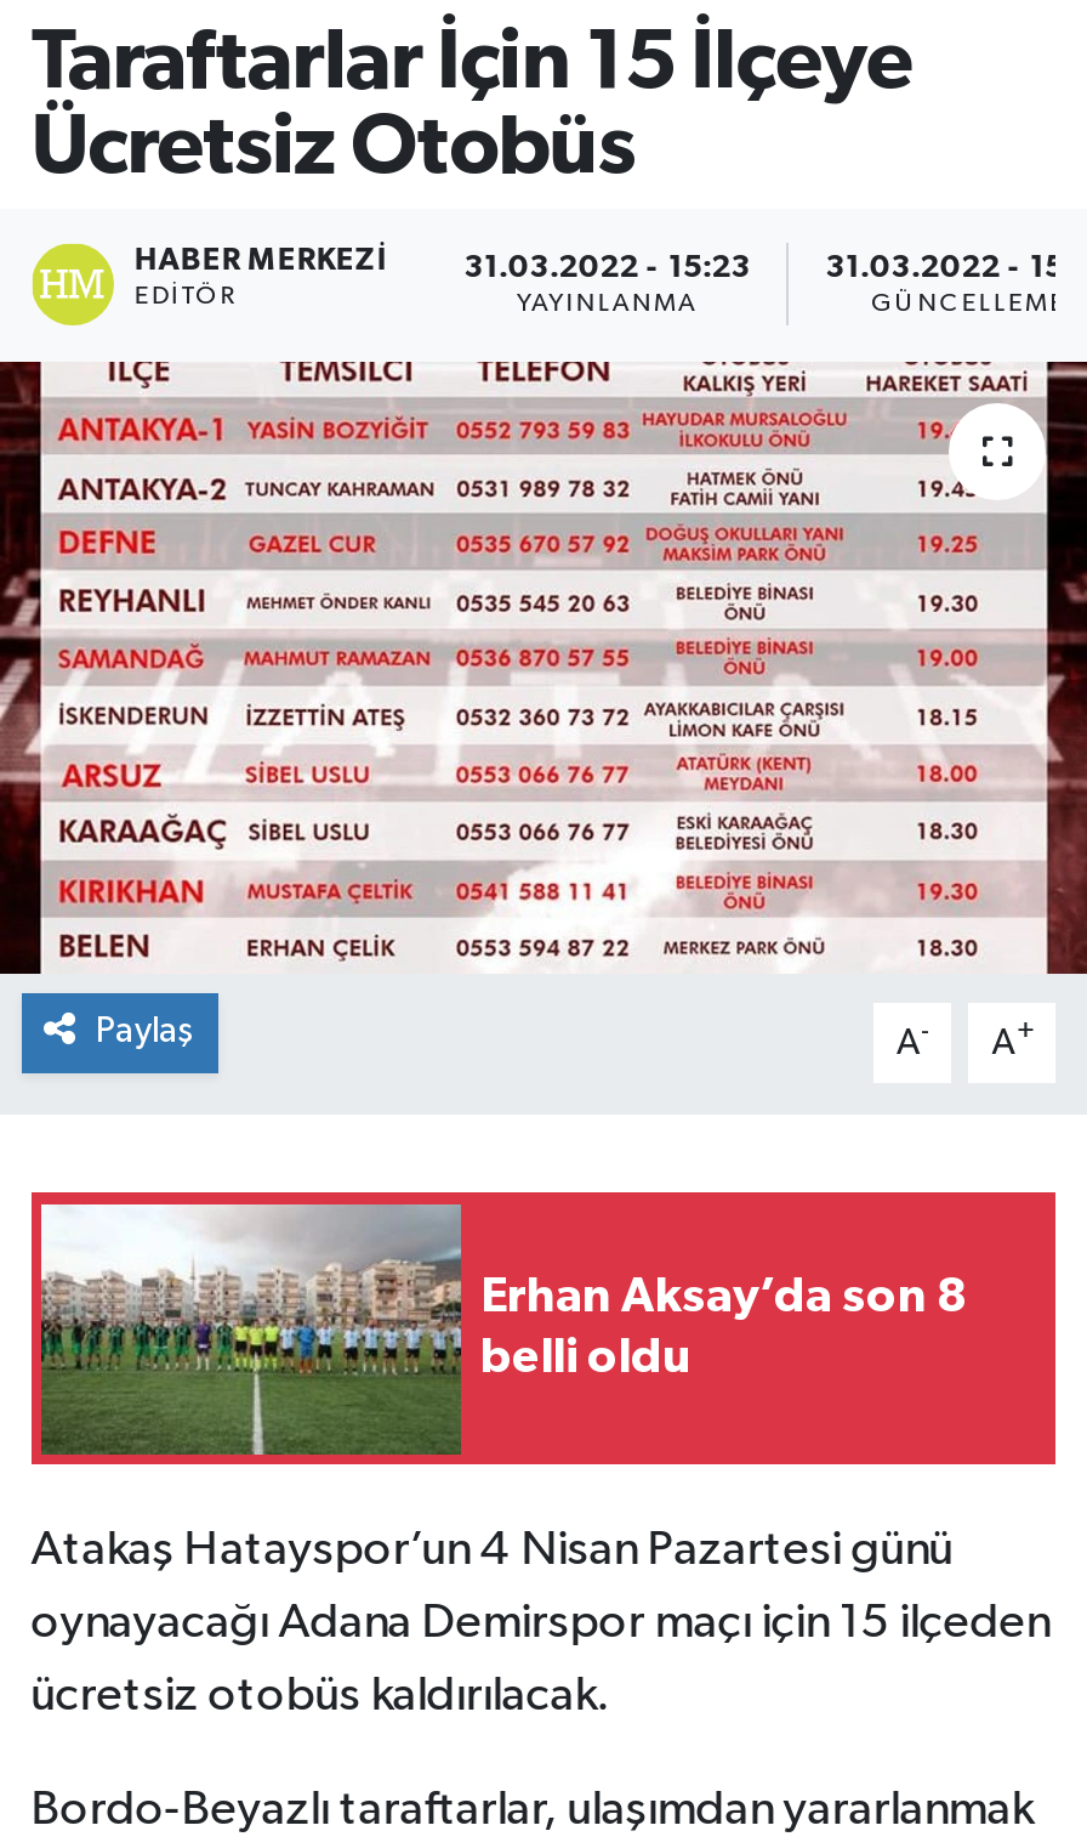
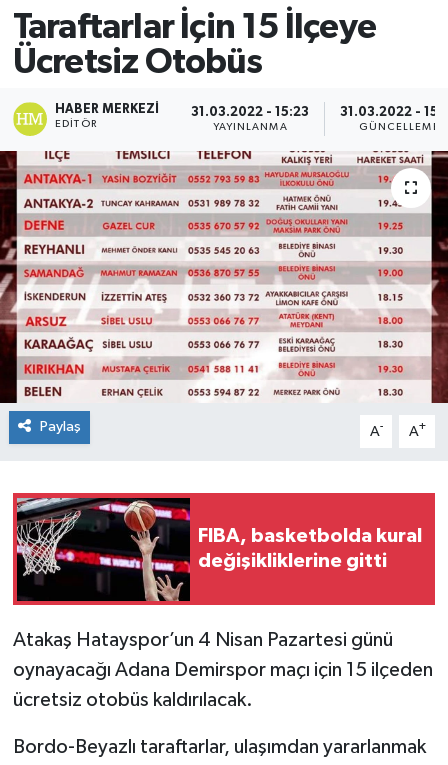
- [image]
- Erhan Aksay’da son 8
- belli oldu
+ [image]
+ FIBA, basketbolda kural
+ değişikliklerine gitti
